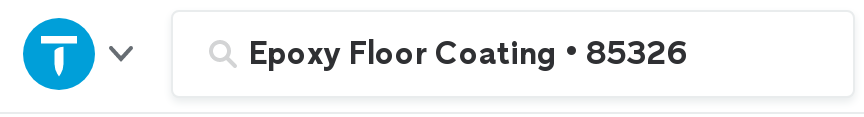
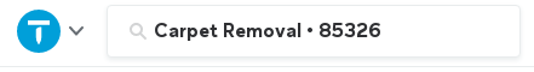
- Epoxy Floor Coating • 85326
+ Carpet Removal • 85326
